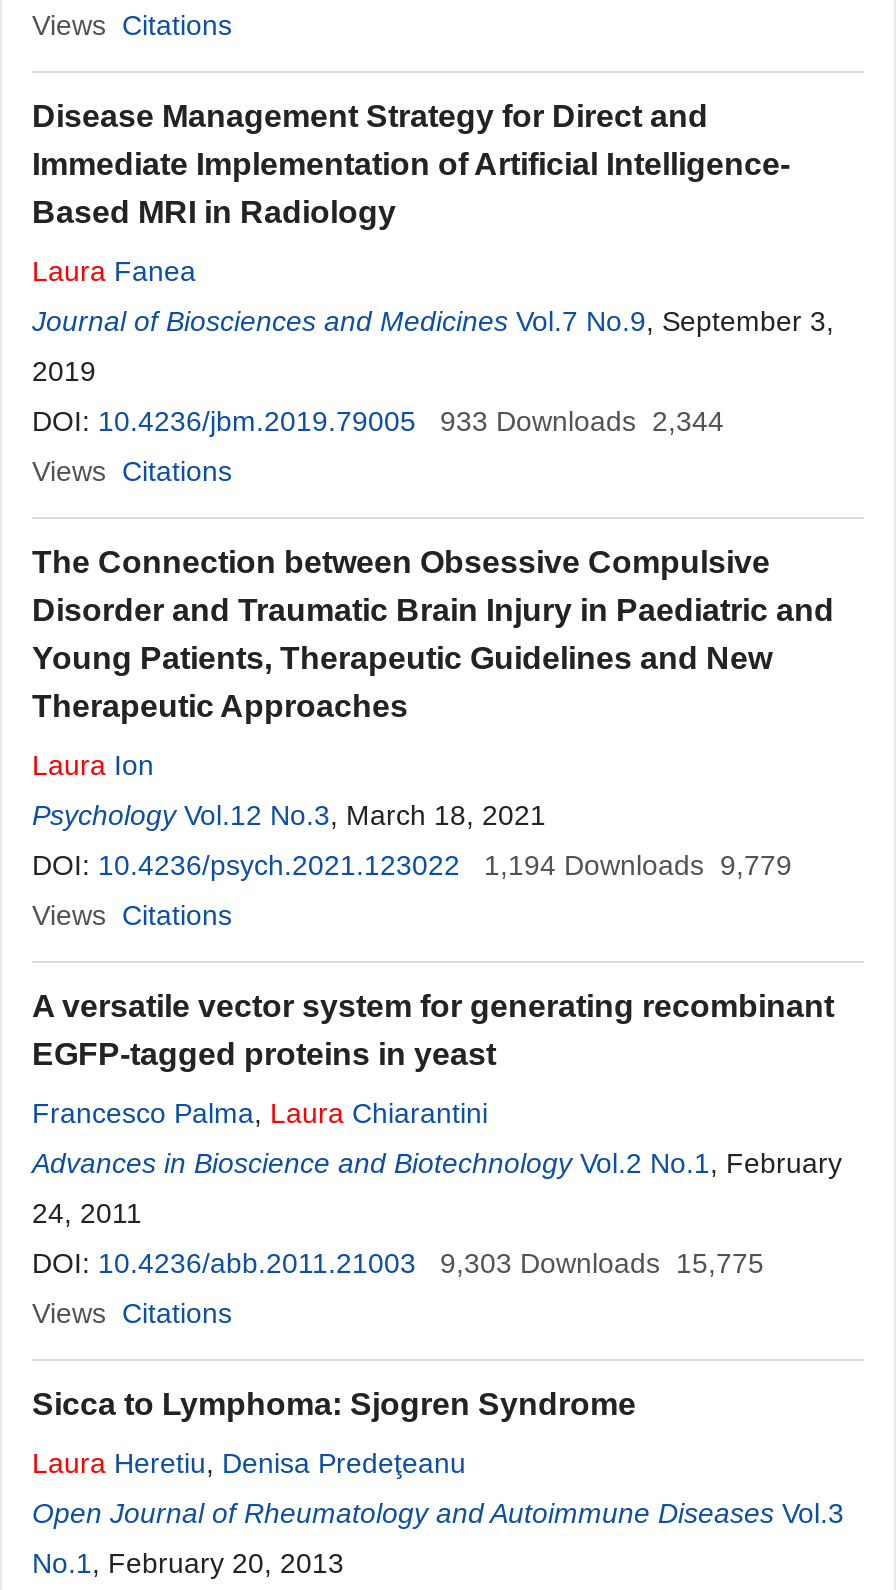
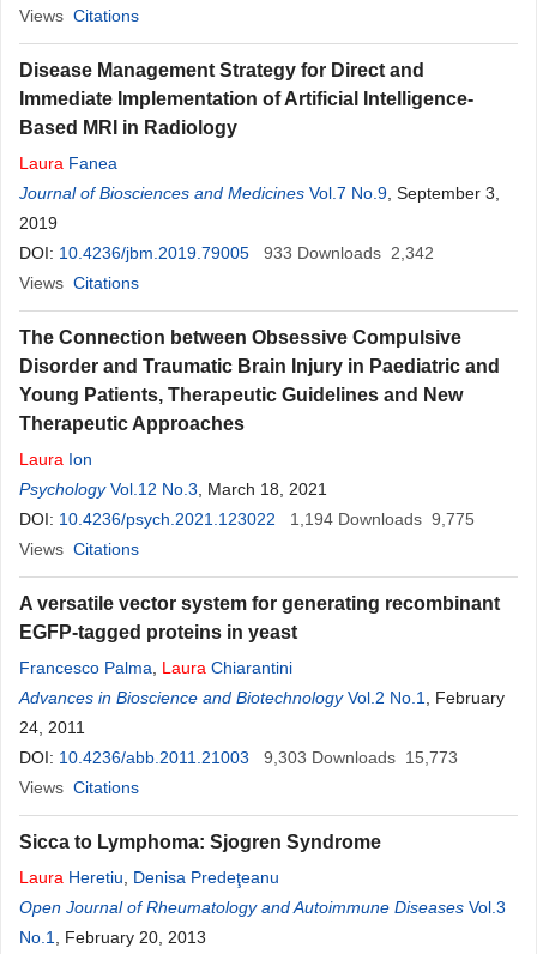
- DOI: 10.4236/jbm.2019.79005 933 Downloads 2,344
+ DOI: 10.4236/jbm.2019.79005 933 Downloads 2,342

- DOI: 10.4236/psych.2021.123022 1,194 Downloads 9,779
+ DOI: 10.4236/psych.2021.123022 1,194 Downloads 9,775

- DOI: 10.4236/abb.2011.21003 9,303 Downloads 15,775
+ DOI: 10.4236/abb.2011.21003 9,303 Downloads 15,773
